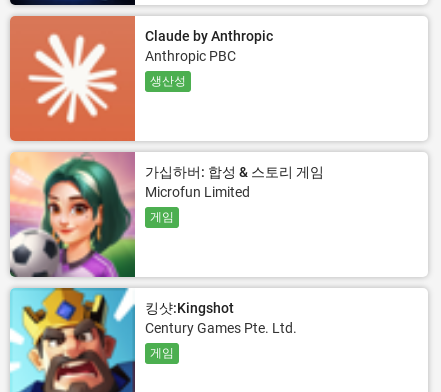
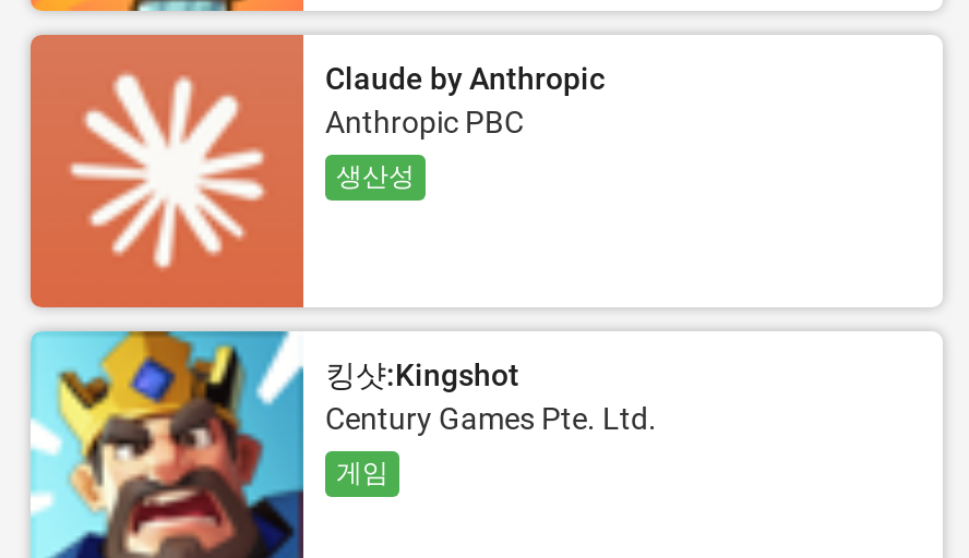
- [image]
- 가십하버: 합성 & 스토리 게임
- Microfun Limited
- 게임
